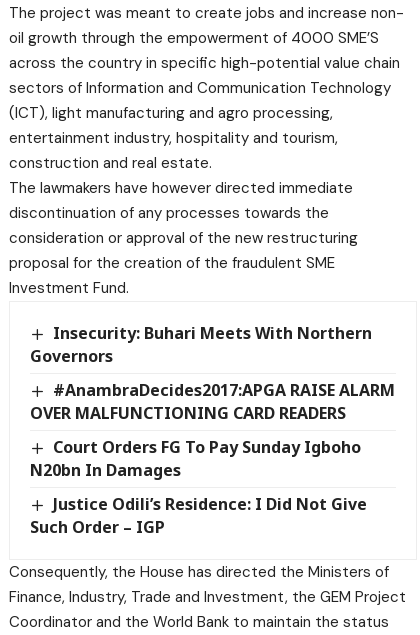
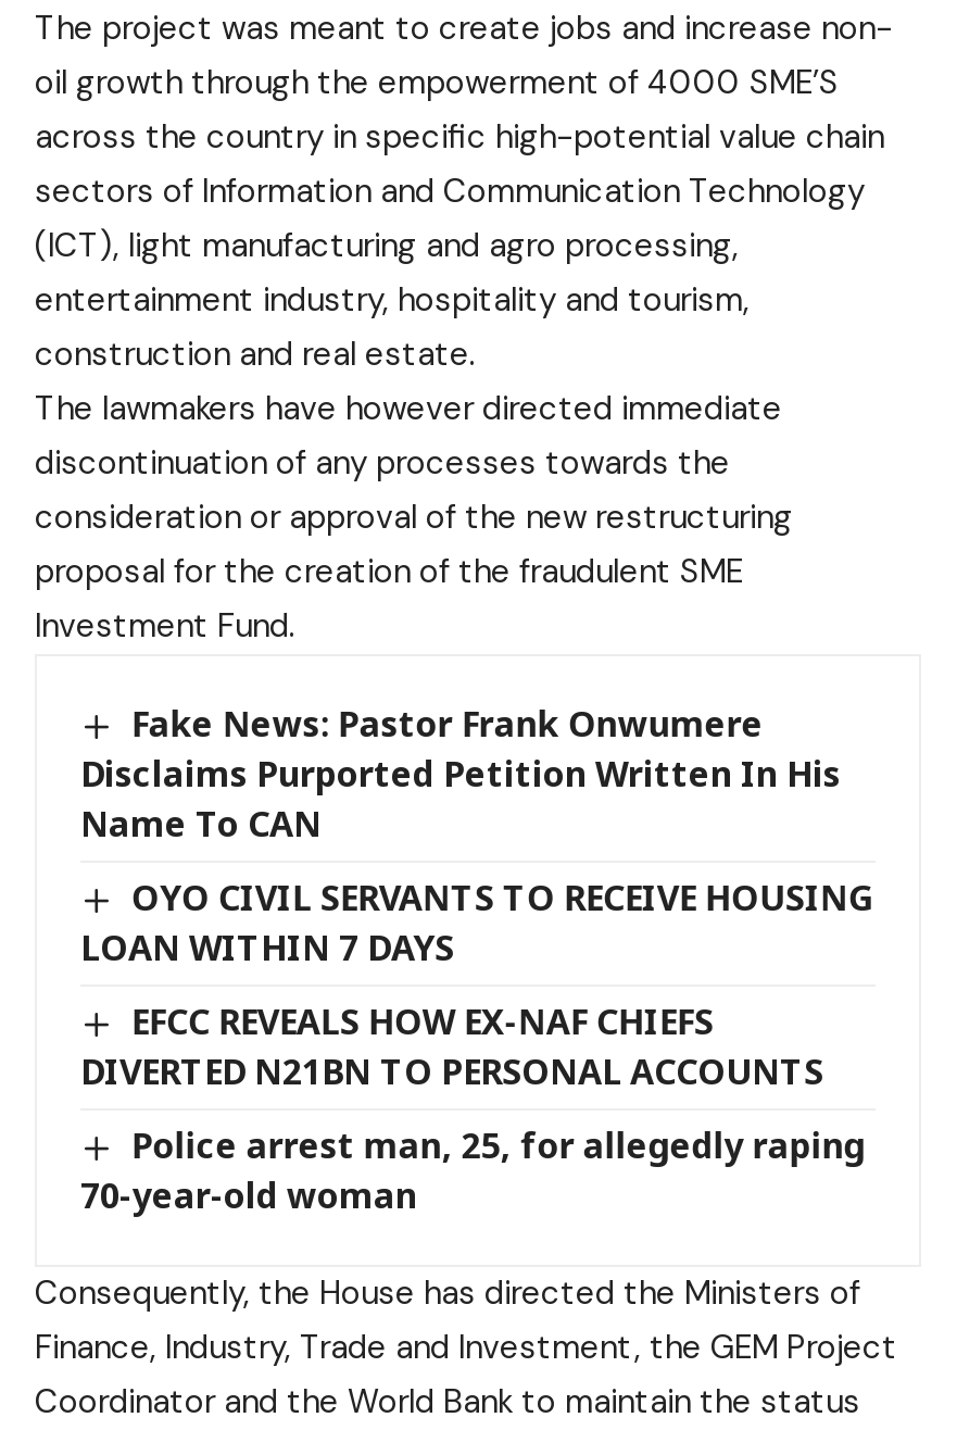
- Insecurity: Buhari Meets With Northern
- Governors
+ Fake News: Pastor Frank Onwumere
+ Disclaims Purported Petition Written In His
+ Name To CAN

- #AnambraDecides2017:APGA RAISE ALARM
- OVER MALFUNCTIONING CARD READERS
+ OYO CIVIL SERVANTS TO RECEIVE HOUSING
+ LOAN WITHIN 7 DAYS

- Court Orders FG To Pay Sunday Igboho
- N20bn In Damages
+ EFCC REVEALS HOW EX-NAF CHIEFS
+ DIVERTED N21BN TO PERSONAL ACCOUNTS

- Justice Odili’s Residence: I Did Not Give
- Such Order – IGP
+ Police arrest man, 25, for allegedly raping
+ 70-year-old woman
